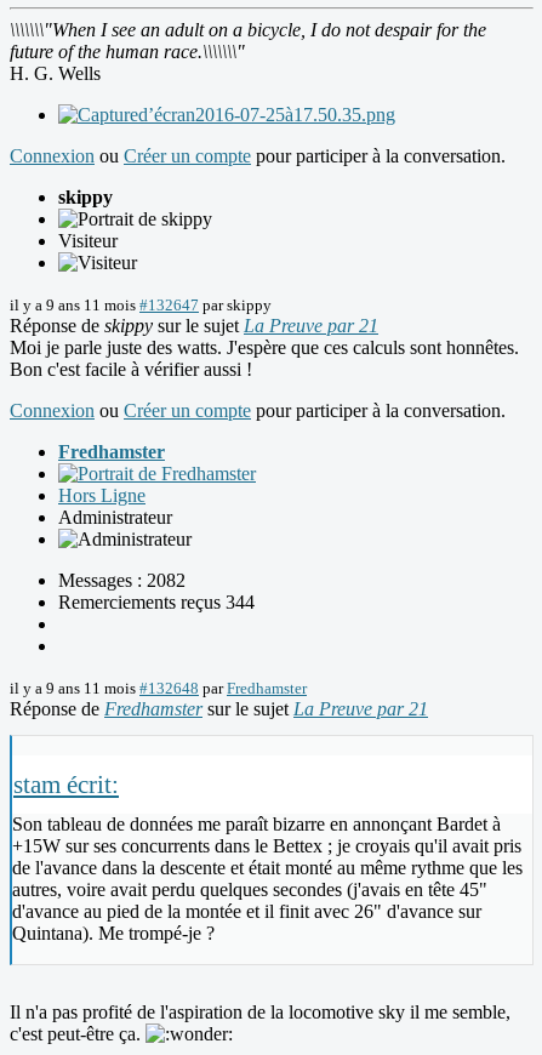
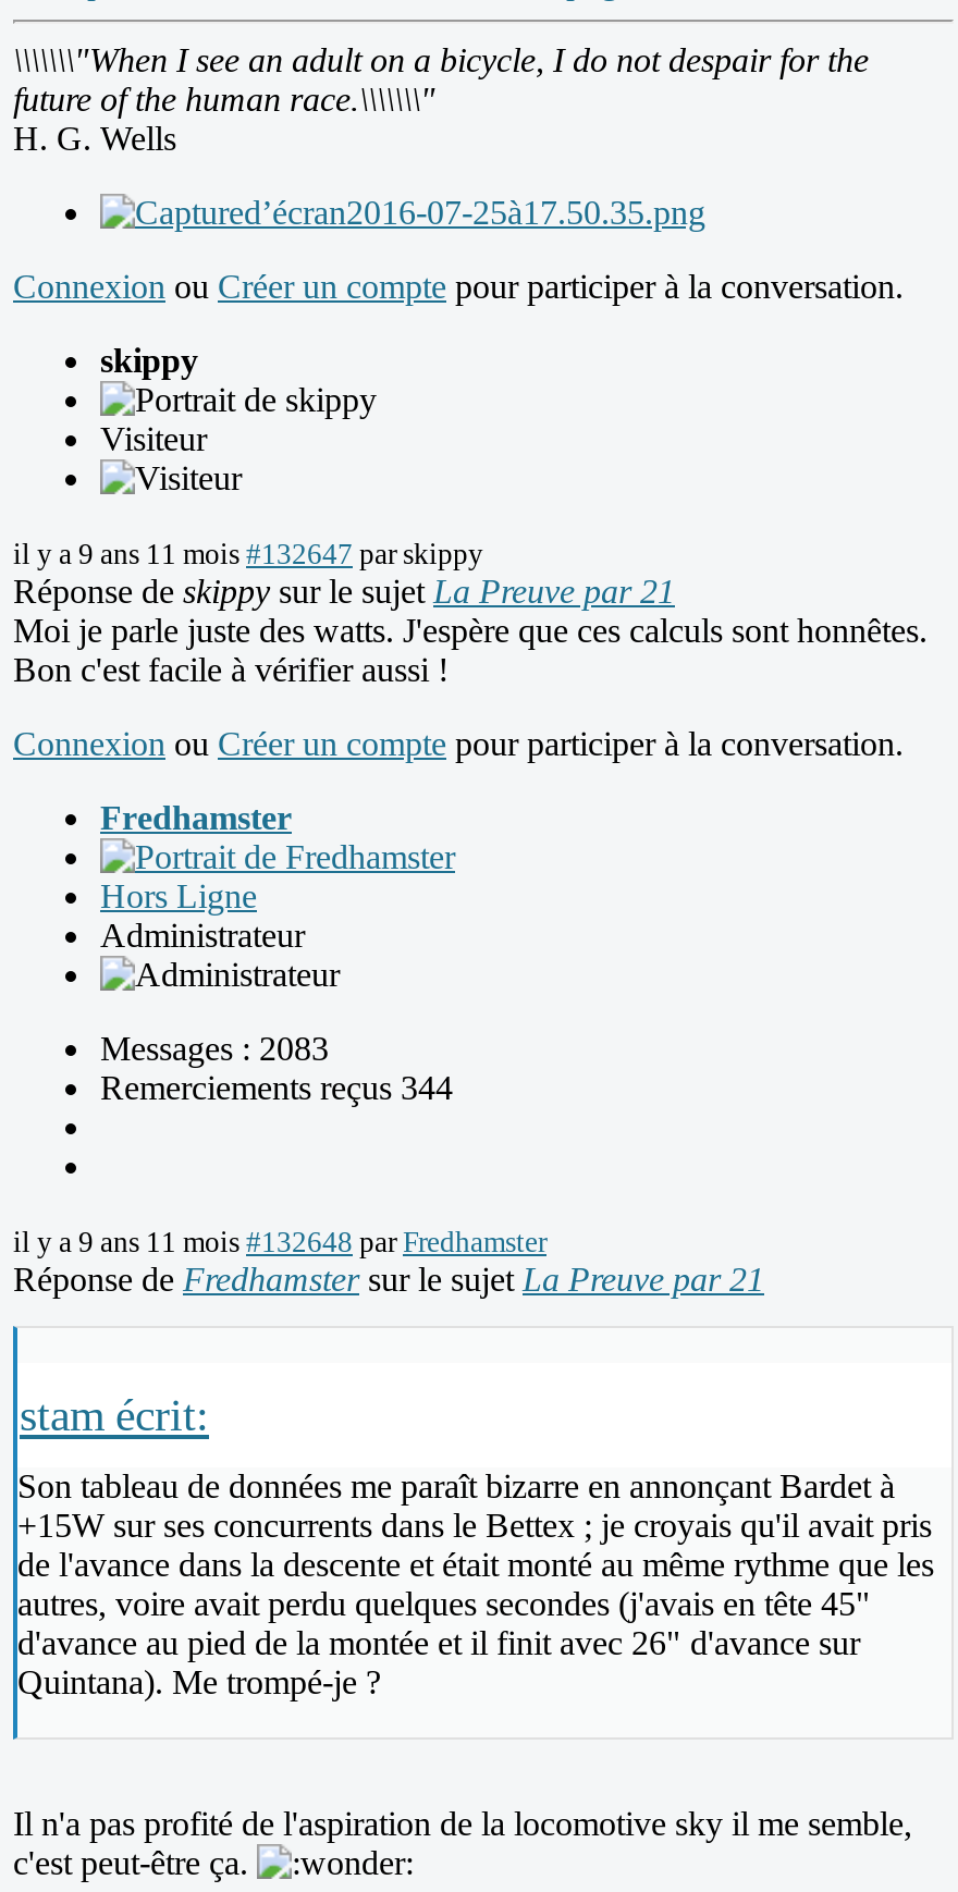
- Messages : 2082
+ Messages : 2083
